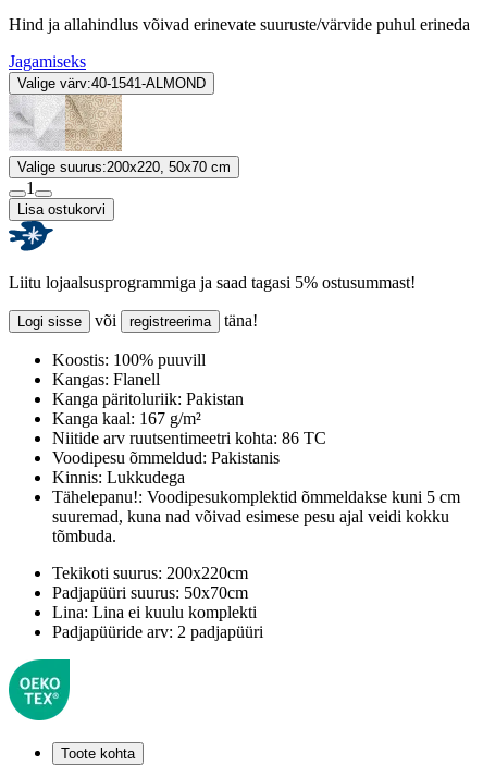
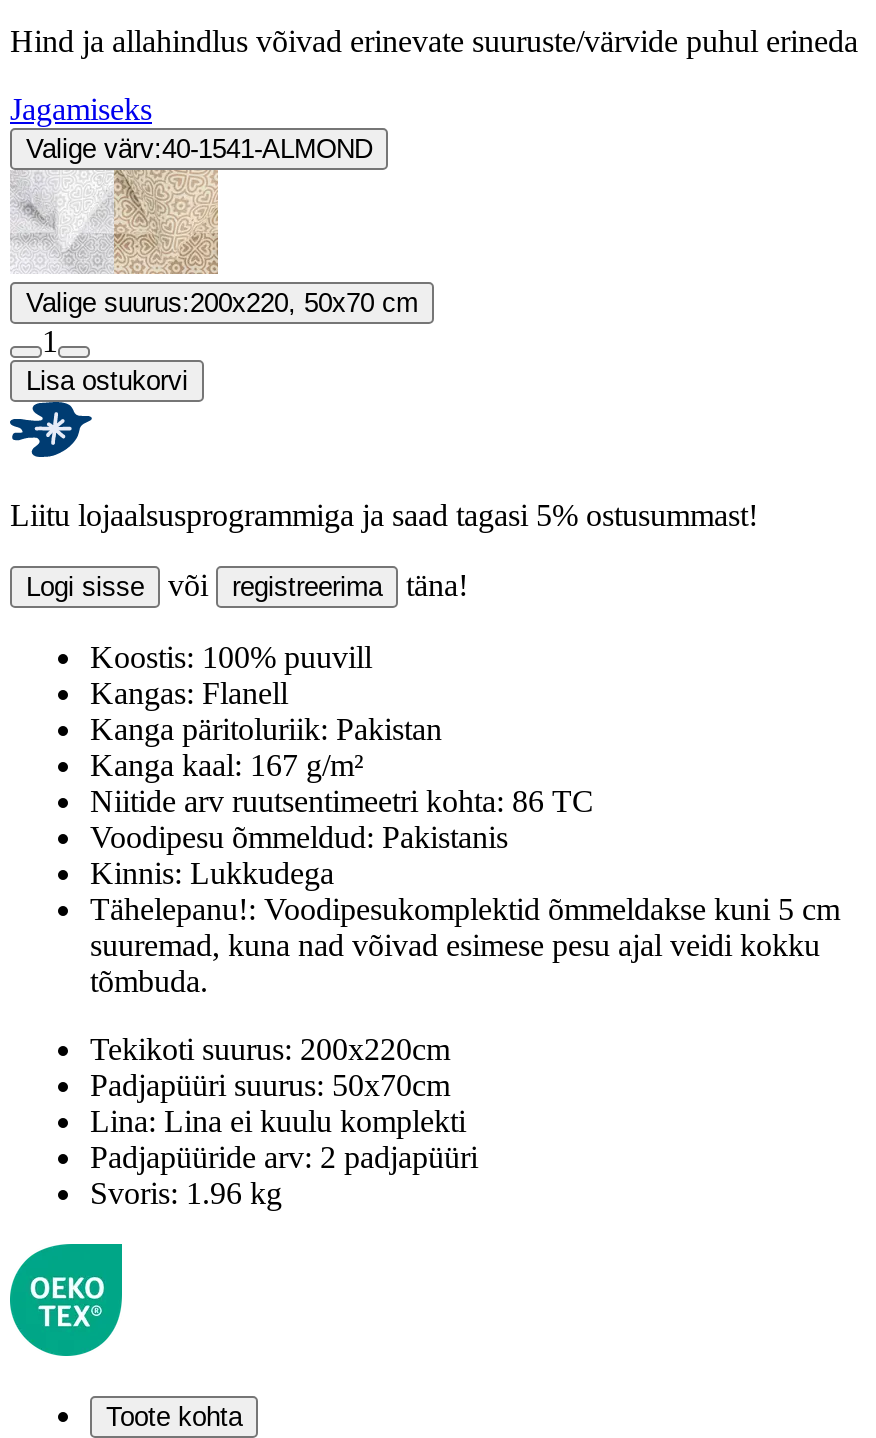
+ Svoris: 1.96 kg
